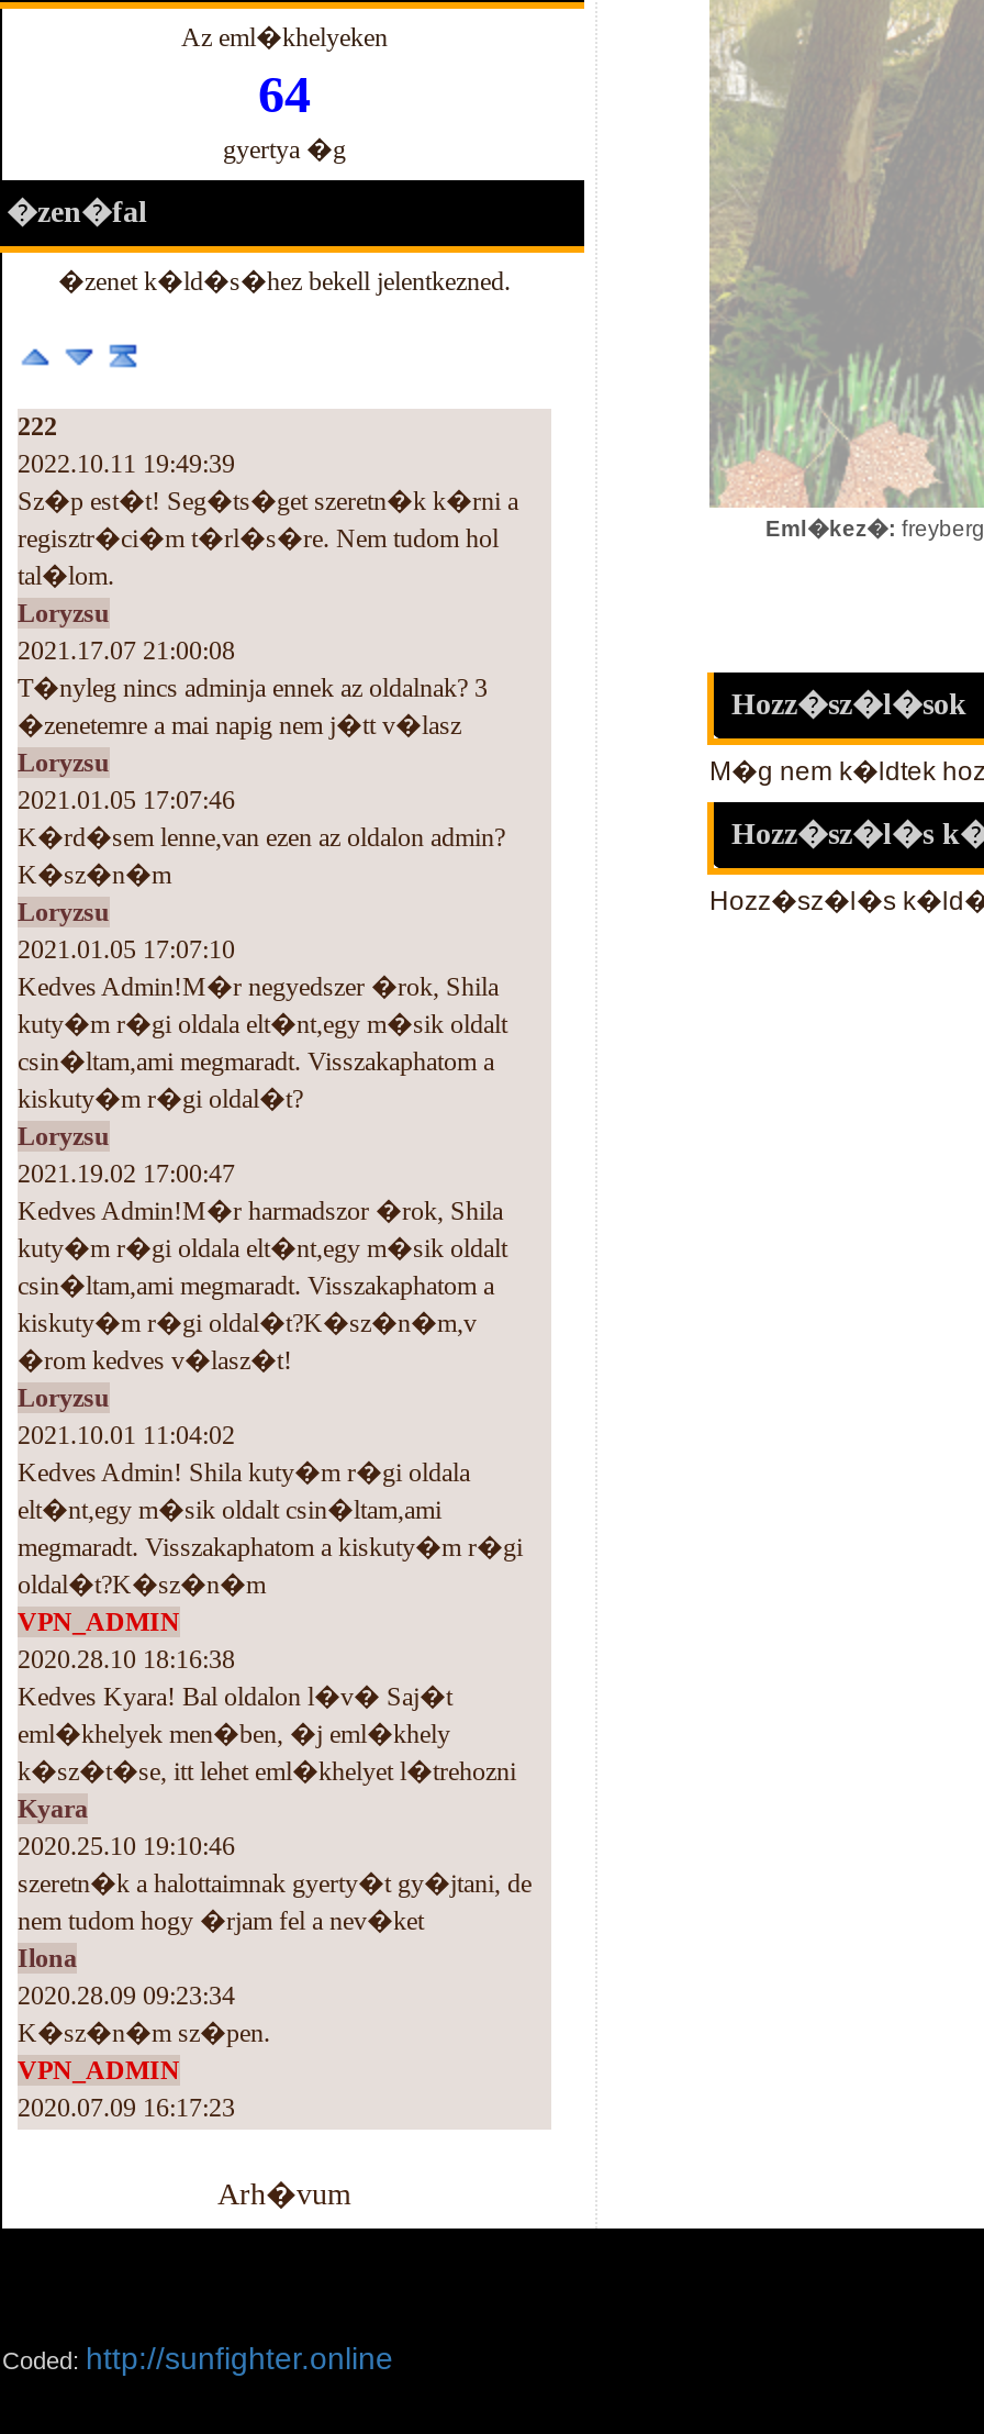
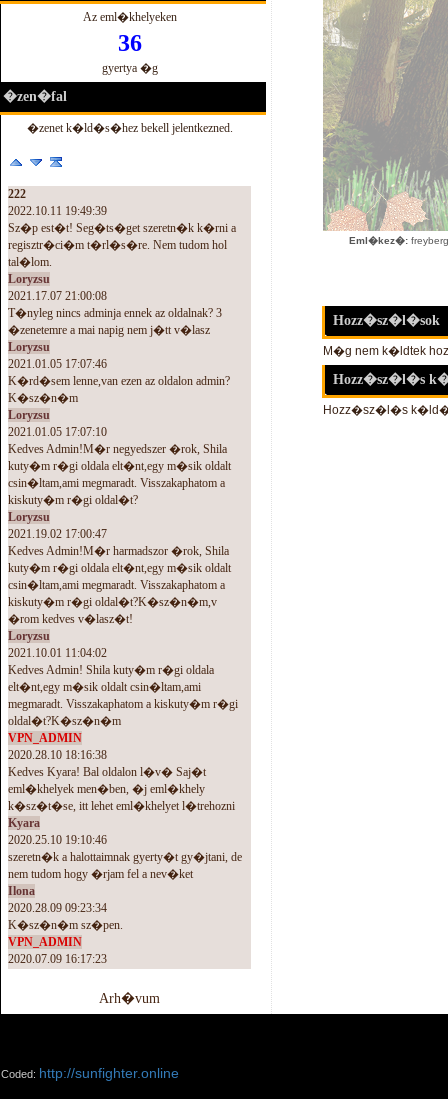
- 64
+ 36
